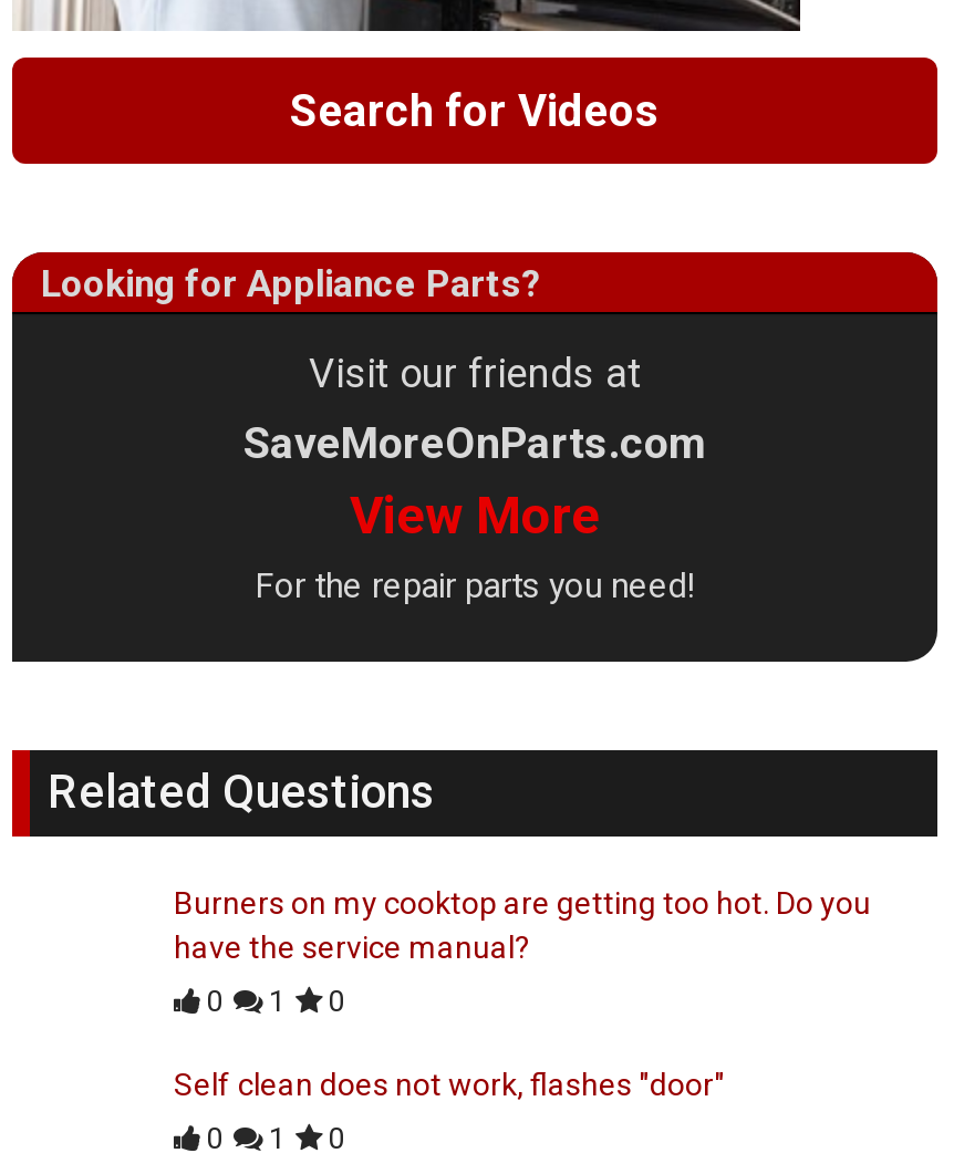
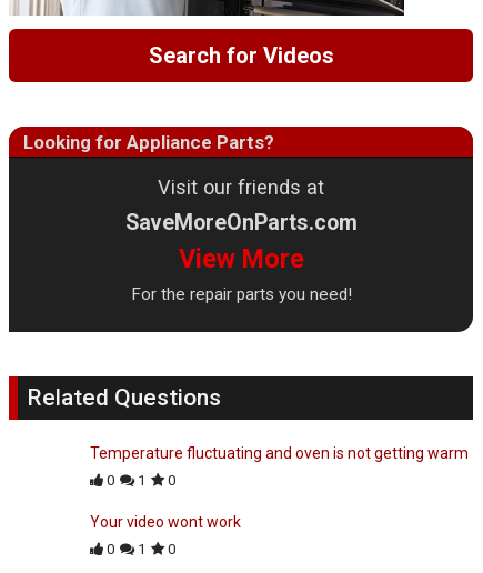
- Burners on my cooktop are getting too hot. Do you
- have the service manual?
+ Temperature fluctuating and oven is not getting warm

- Self clean does not work, flashes "door"
+ Your video wont work
